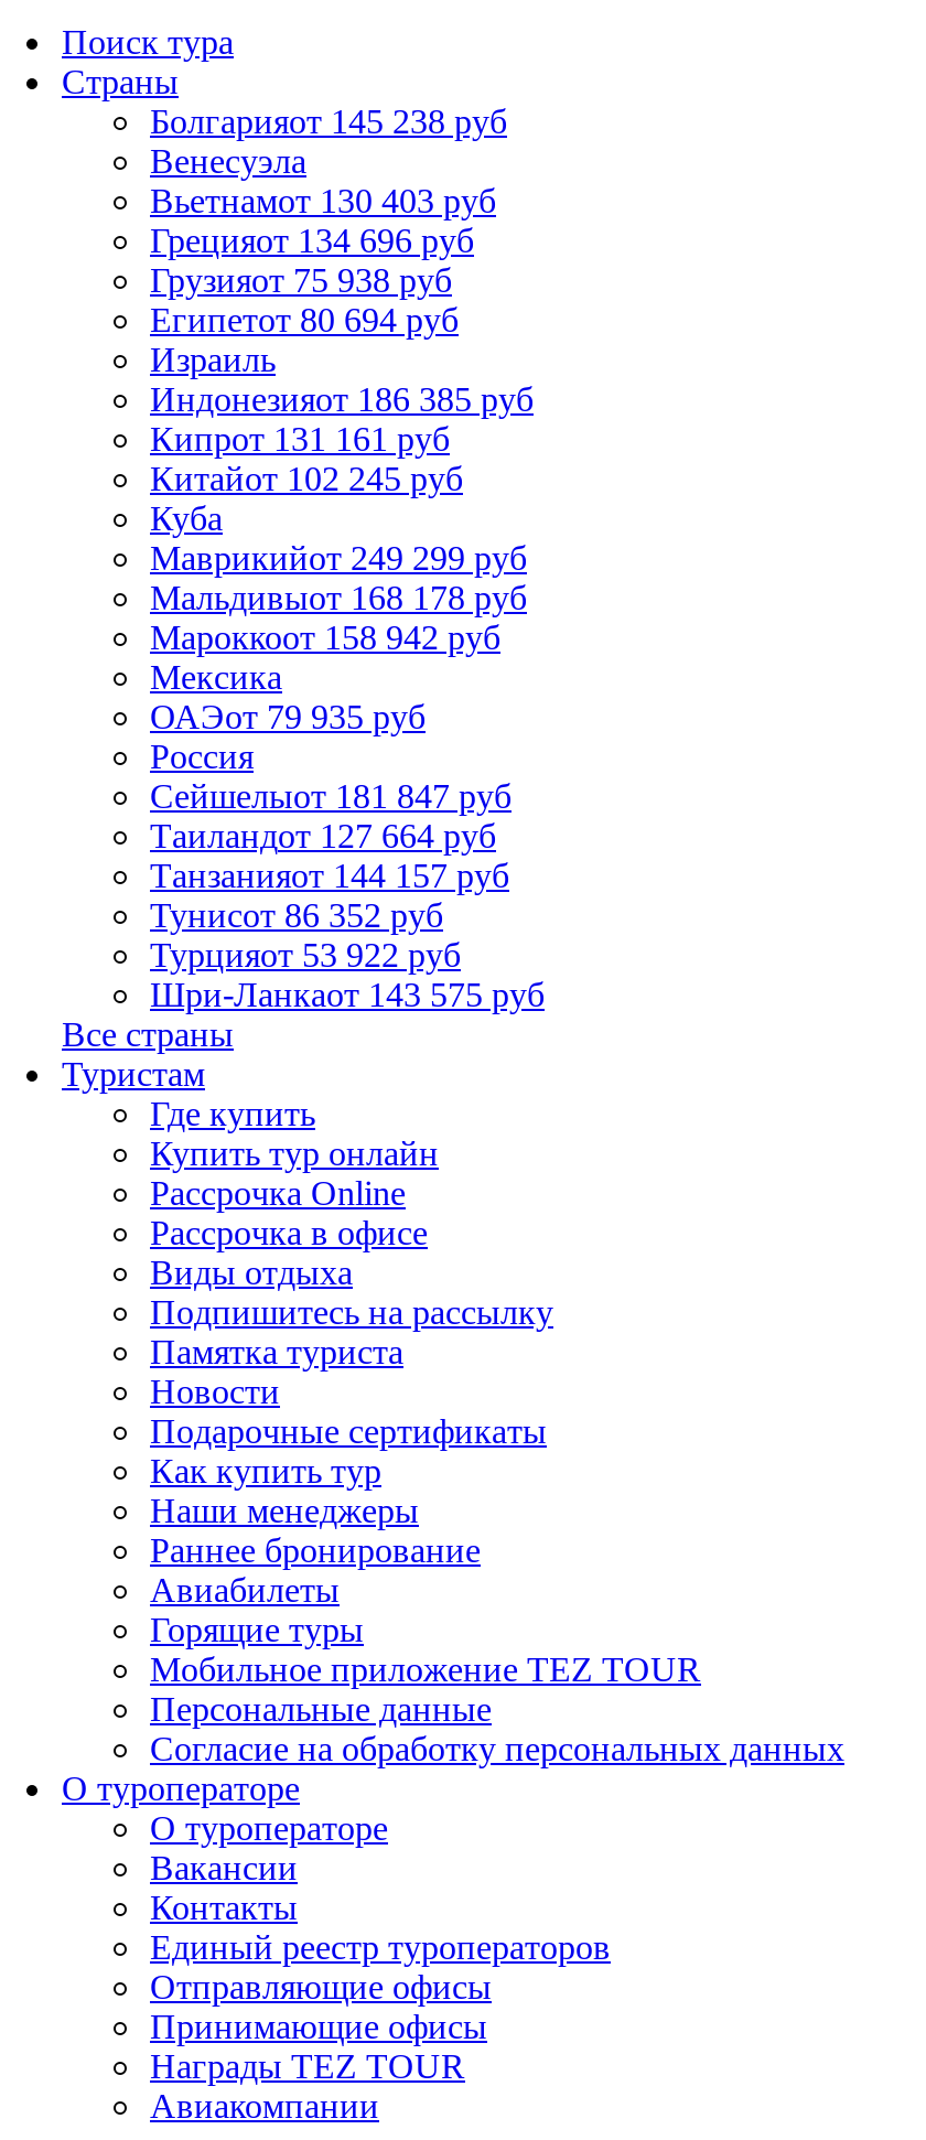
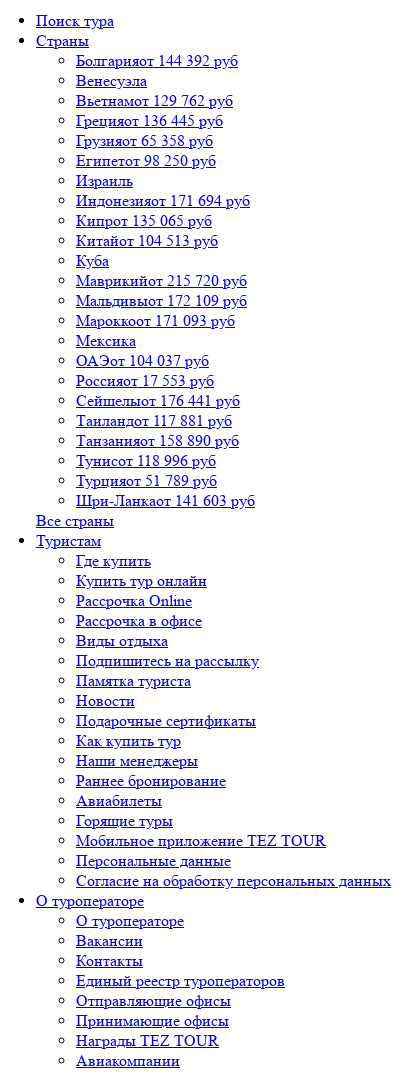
- Болгарияот 145 238 руб
+ Болгарияот 144 392 руб

- Вьетнамот 130 403 руб
+ Вьетнамот 129 762 руб

- Грецияот 134 696 руб
+ Грецияот 136 445 руб

- Грузияот 75 938 руб
+ Грузияот 65 358 руб

- Египетот 80 694 руб
+ Египетот 98 250 руб

- Индонезияот 186 385 руб
+ Индонезияот 171 694 руб

- Кипрот 131 161 руб
+ Кипрот 135 065 руб

- Китайот 102 245 руб
+ Китайот 104 513 руб

- Маврикийот 249 299 руб
+ Маврикийот 215 720 руб

- Мальдивыот 168 178 руб
+ Мальдивыот 172 109 руб

- Мароккоот 158 942 руб
+ Мароккоот 171 093 руб

- ОАЭот 79 935 руб
- Россия
- Сейшелыот 181 847 руб
- Таиландот 127 664 руб
- Танзанияот 144 157 руб
- Тунисот 86 352 руб
- Турцияот 53 922 руб
- Шри-Ланкаот 143 575 руб
+ ОАЭот 104 037 руб
+ Россияот 17 553 руб
+ Сейшелыот 176 441 руб
+ Таиландот 117 881 руб
+ Танзанияот 158 890 руб
+ Тунисот 118 996 руб
+ Турцияот 51 789 руб
+ Шри-Ланкаот 141 603 руб
